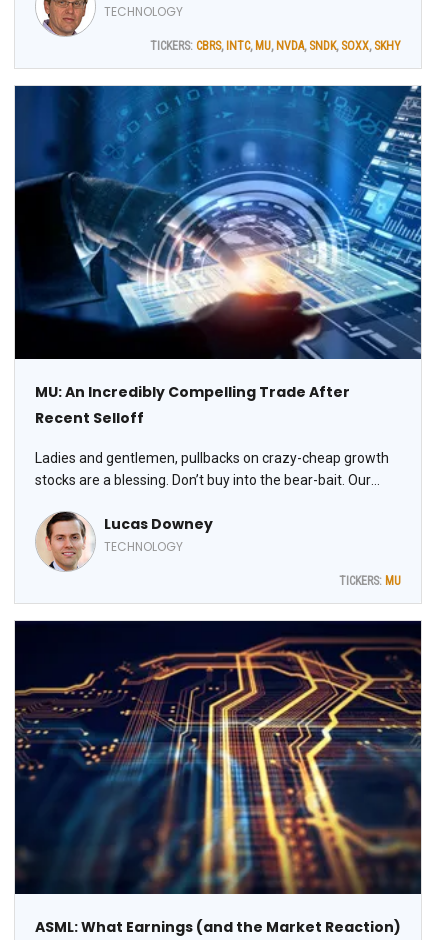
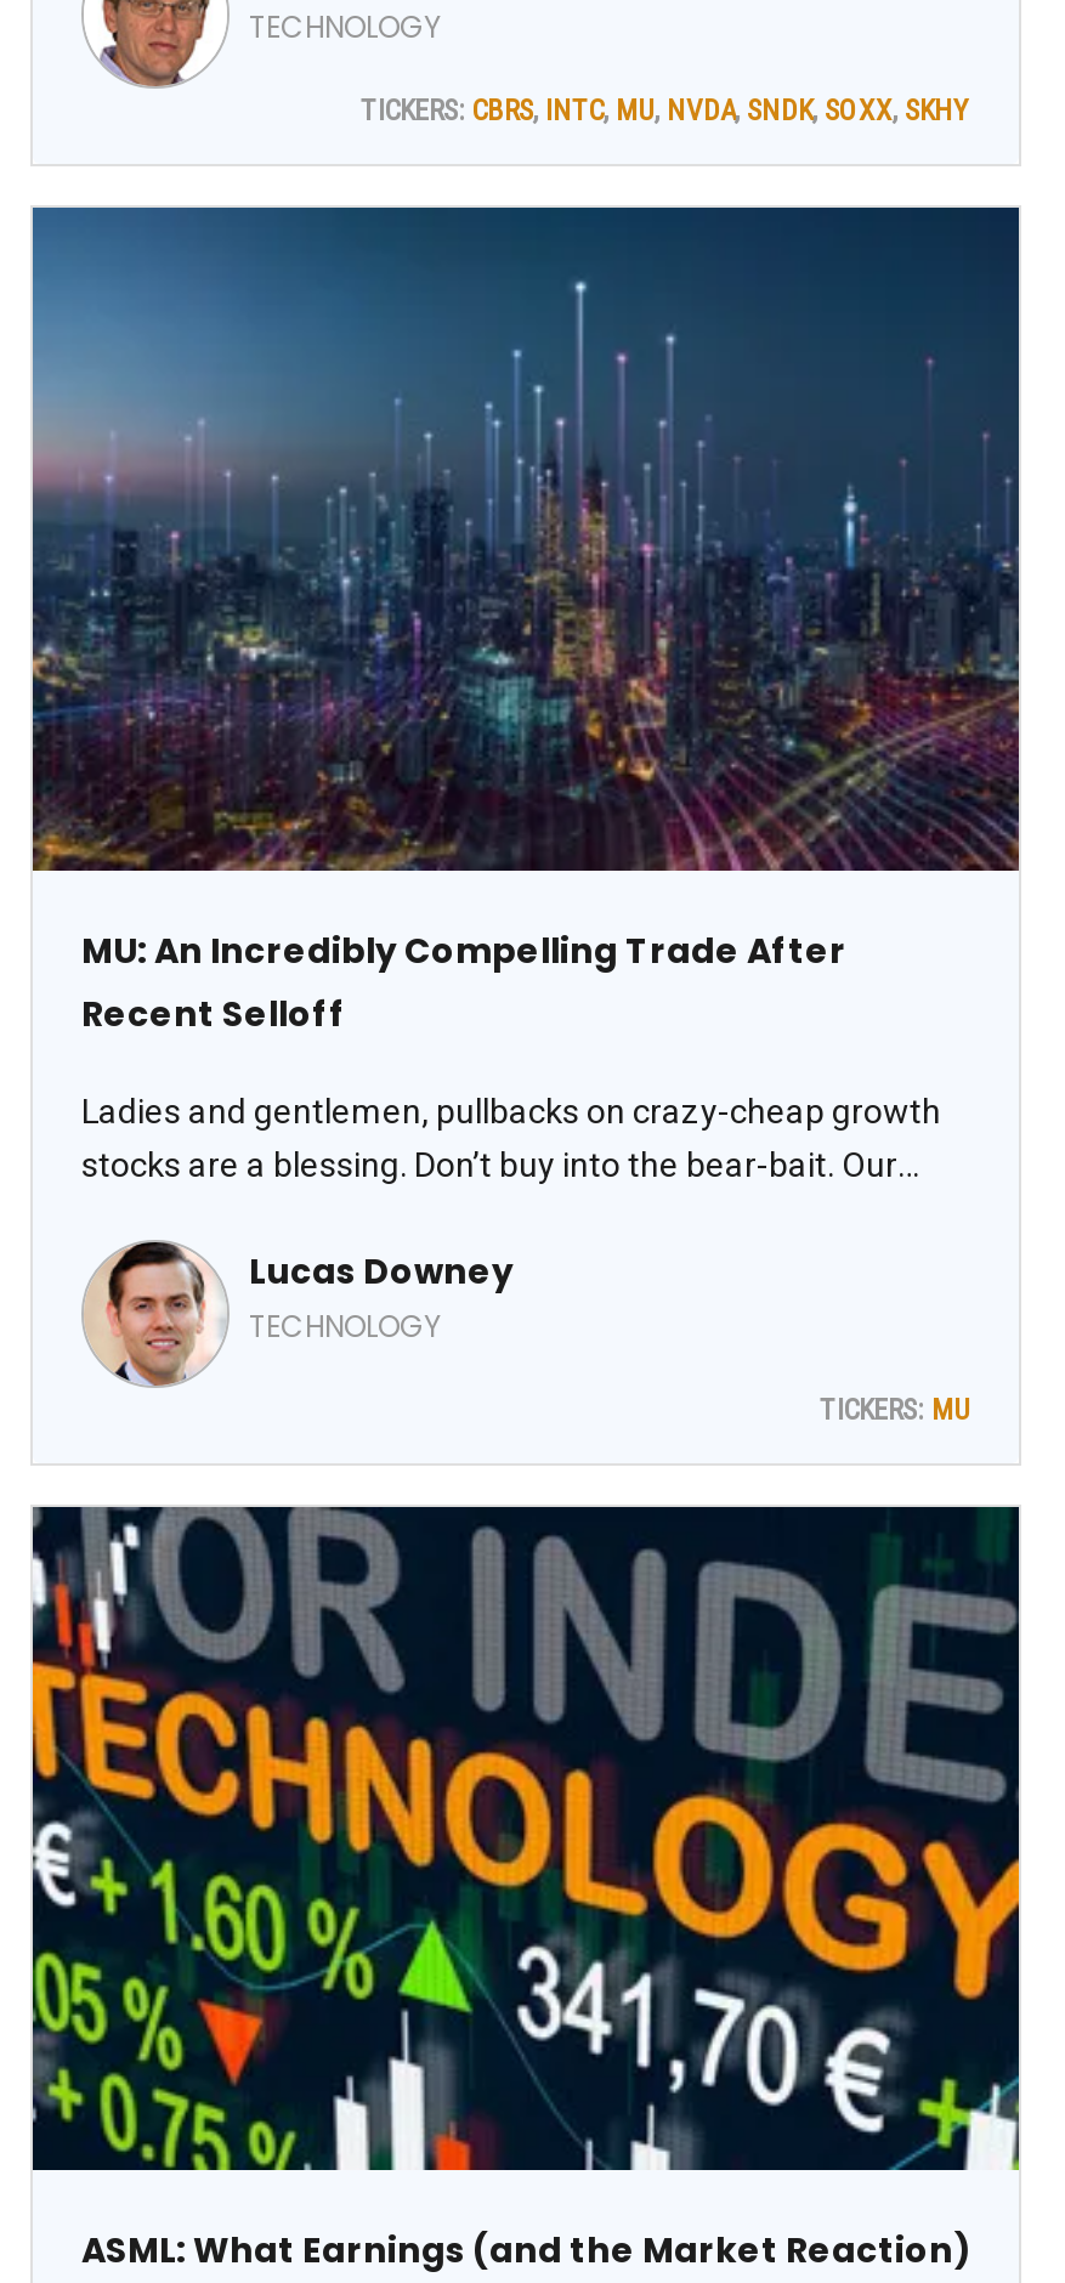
- [image]
+ [image]

- [image]
+ [image]
